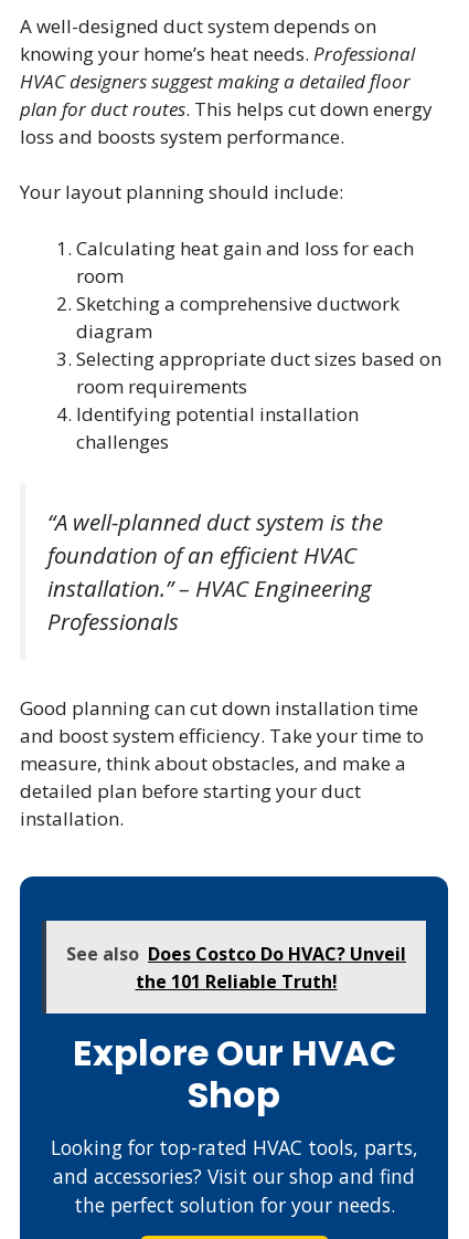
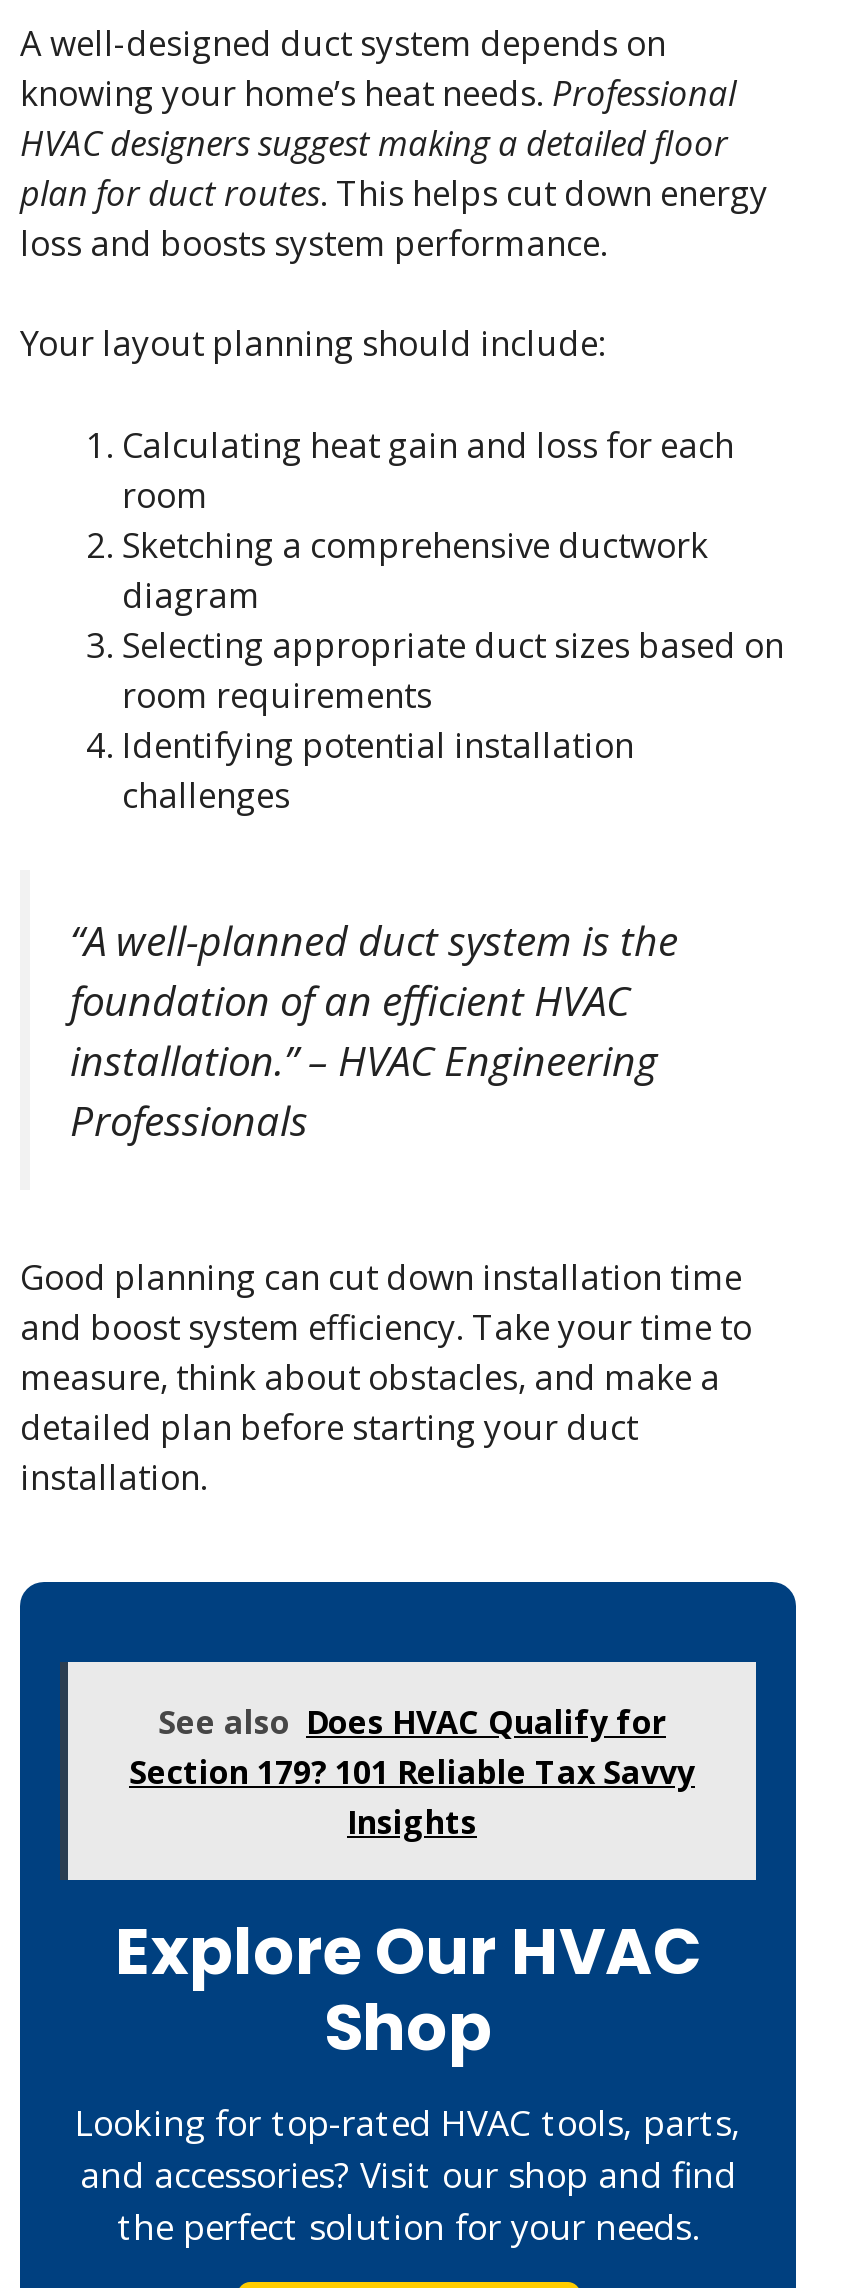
- See also Does Costco Do HVAC? Unveil
- the 101 Reliable Truth!
+ See also Does HVAC Qualify for
+ Section 179? 101 Reliable Tax Savvy
+ Insights
